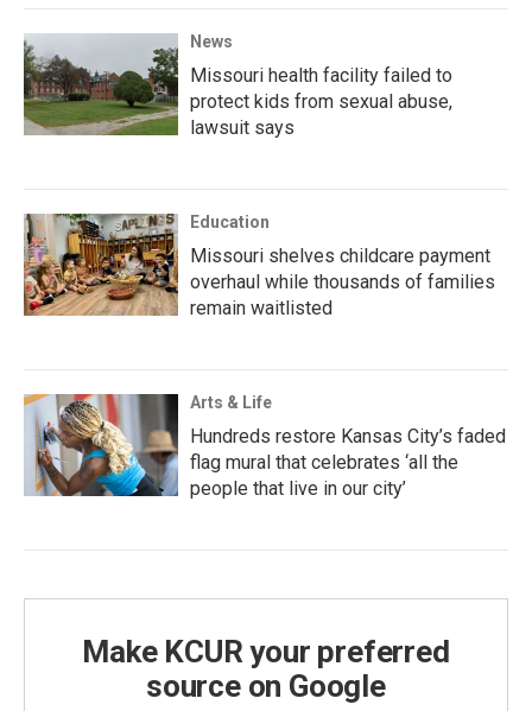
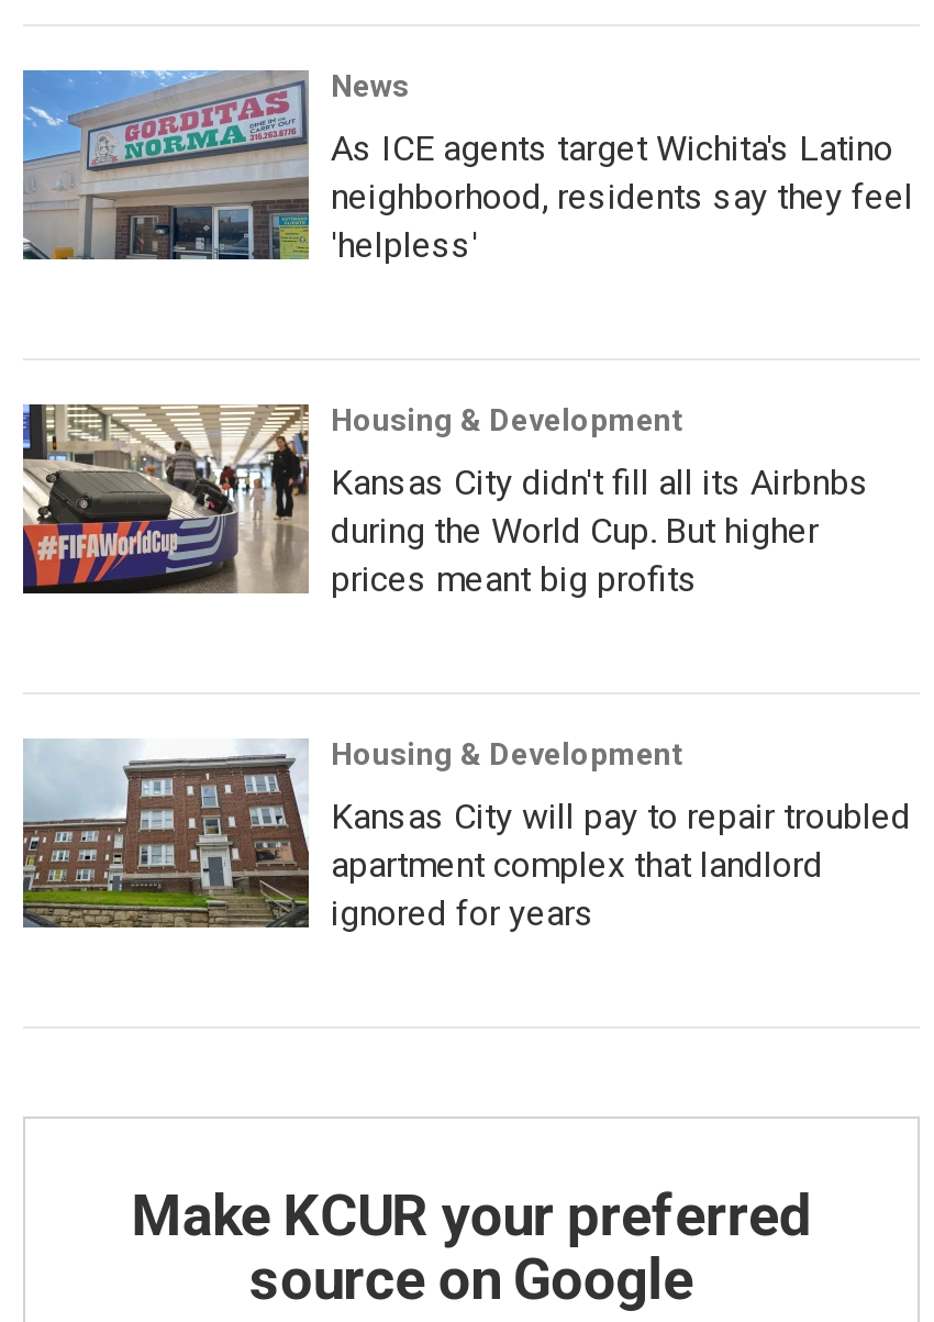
- [image]
- Missouri health facility failed to
- protect kids from sexual abuse,
- lawsuit says
+ [image]
+ As ICE agents target Wichita's Latino
+ neighborhood, residents say they feel
+ 'helpless'

- [image]
- Education
+ [image]
+ Housing & Development

- Missouri shelves childcare payment
- overhaul while thousands of families
- remain waitlisted
+ Kansas City didn't fill all its Airbnbs
+ during the World Cup. But higher
+ prices meant big profits

- [image]
- Arts & Life
+ [image]
+ Housing & Development

- Hundreds restore Kansas City’s faded
- flag mural that celebrates ‘all the
- people that live in our city’
+ Kansas City will pay to repair troubled
+ apartment complex that landlord
+ ignored for years
